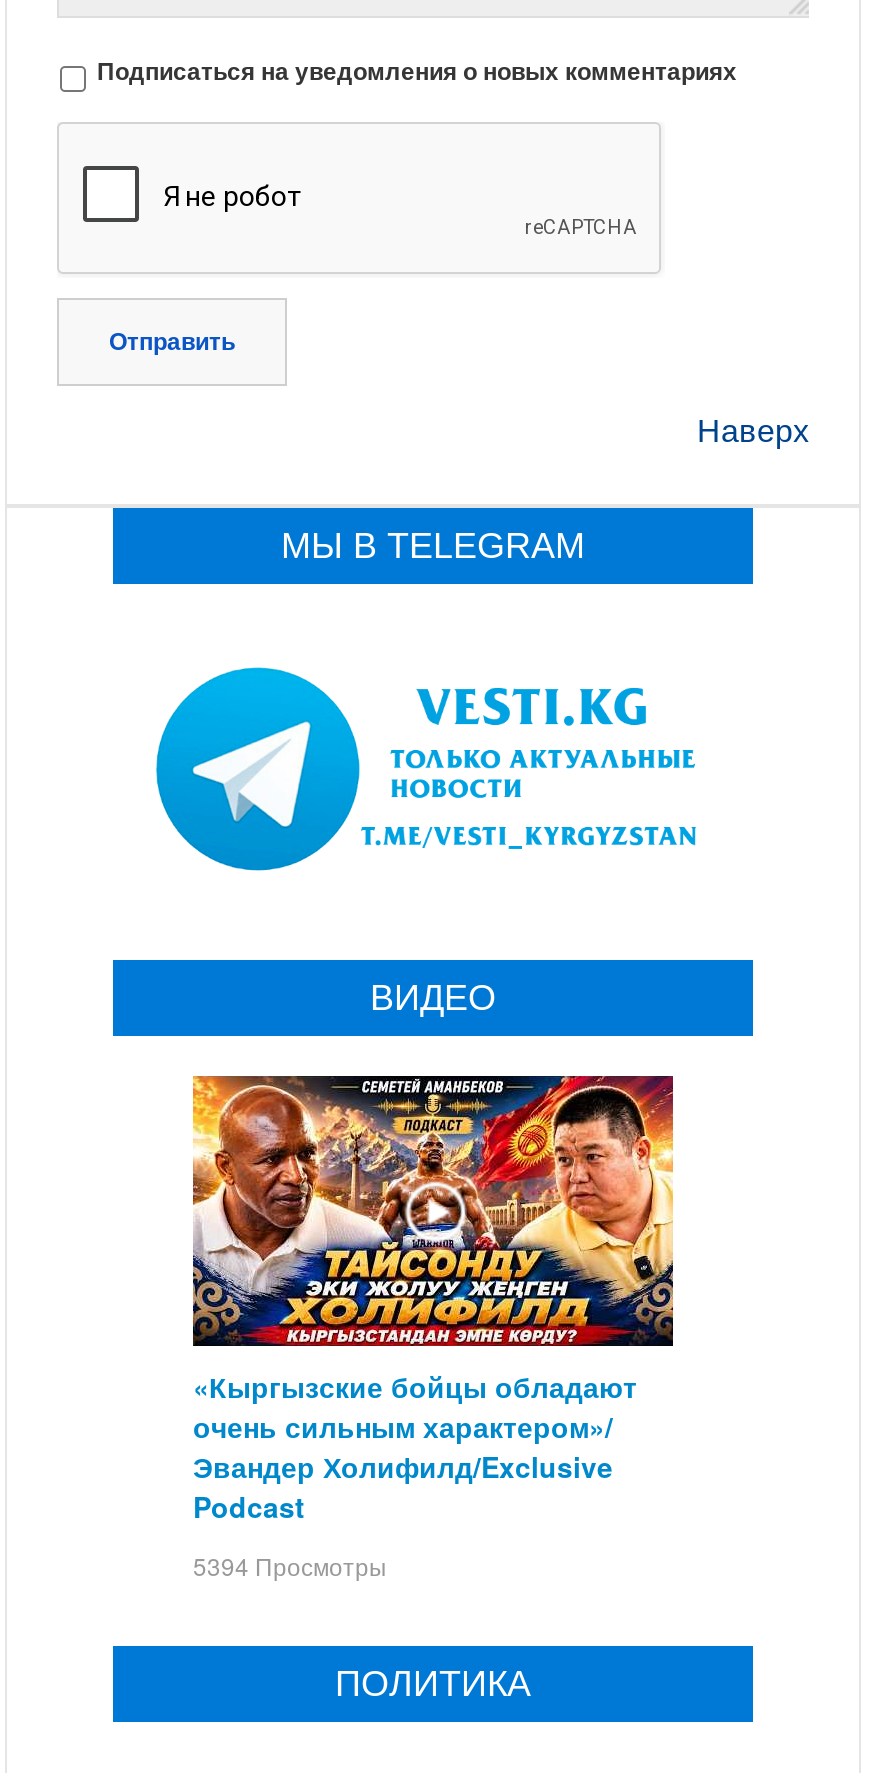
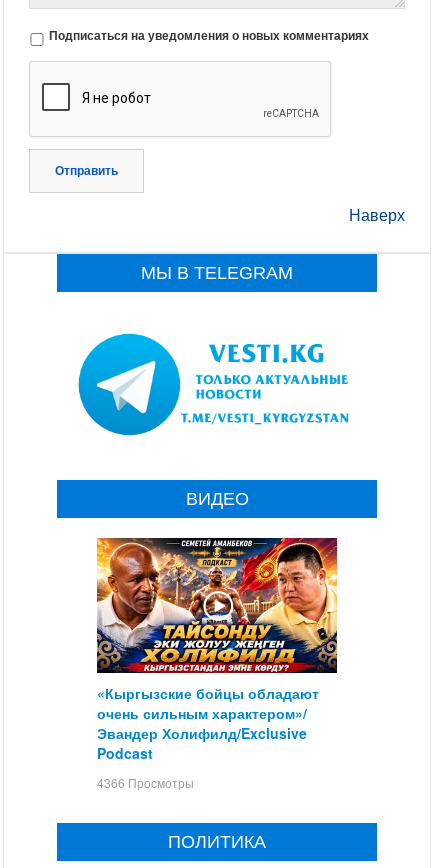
- 5394 Просмотры
+ 4366 Просмотры
